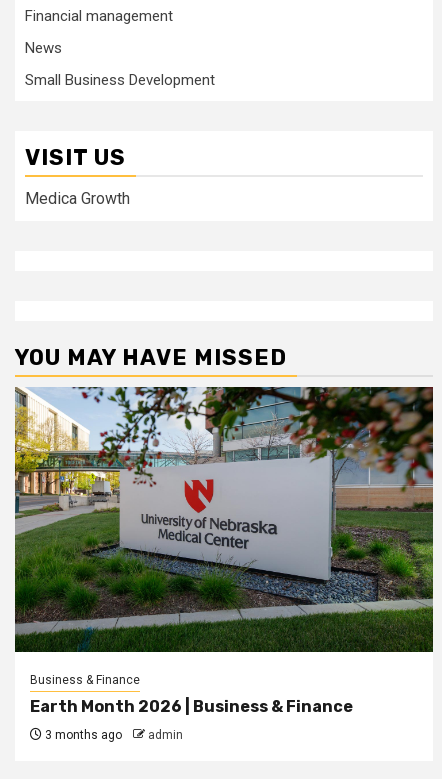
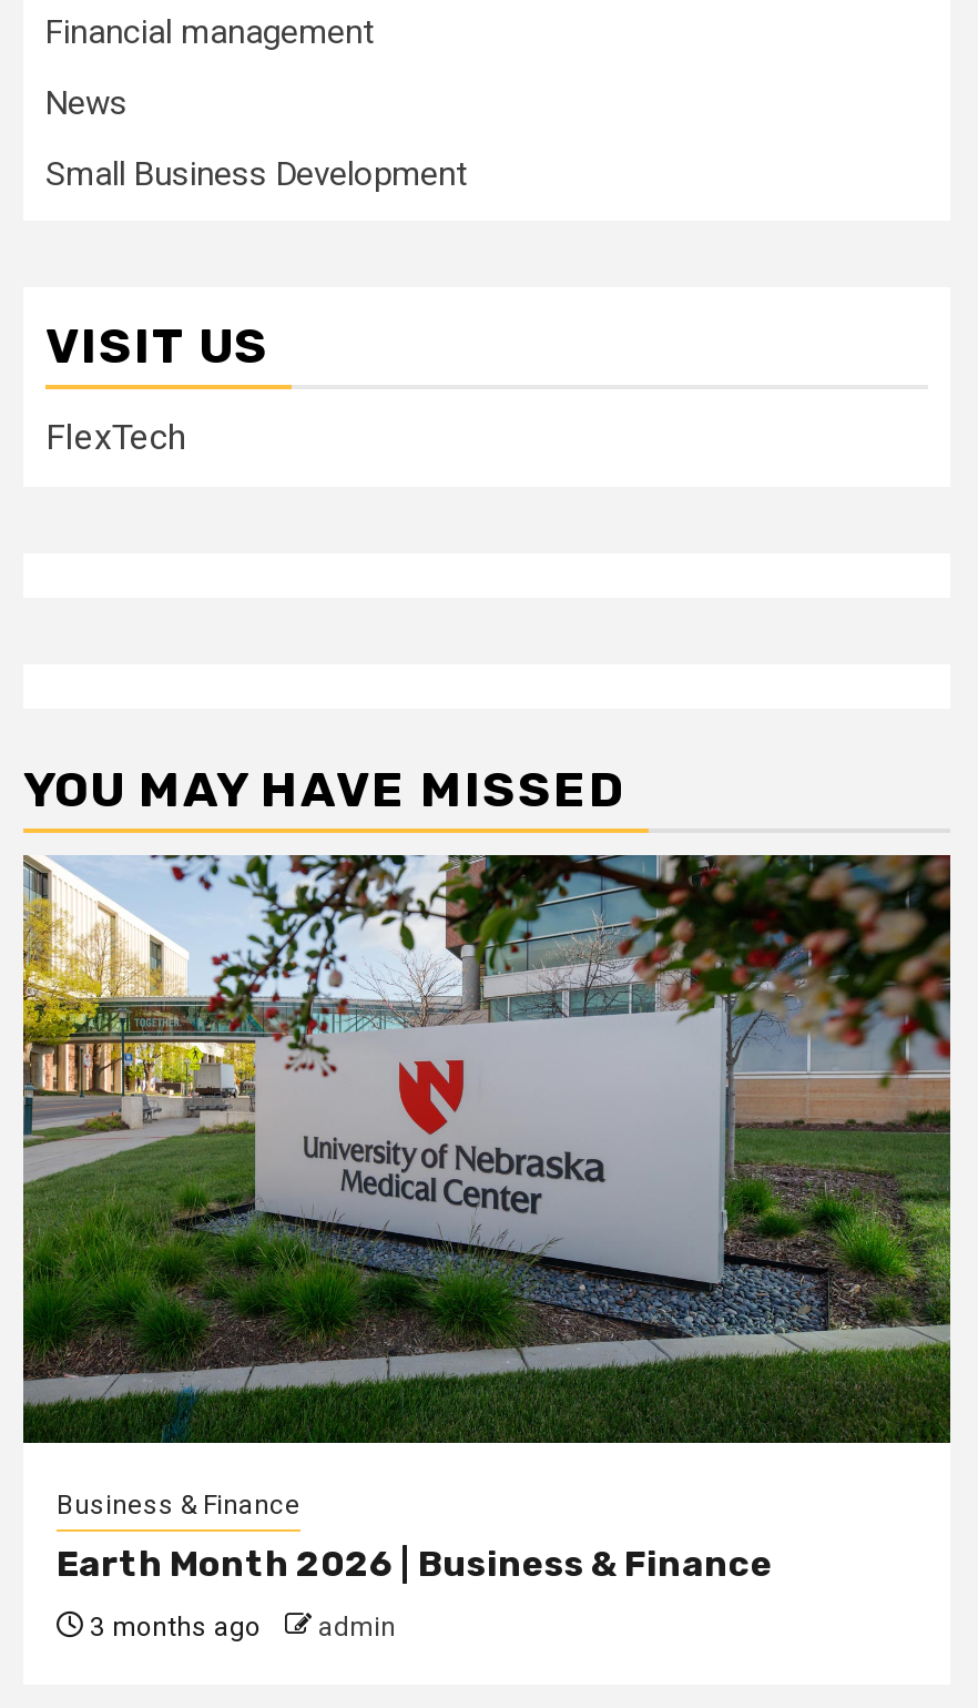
- Medica Growth
+ FlexTech
